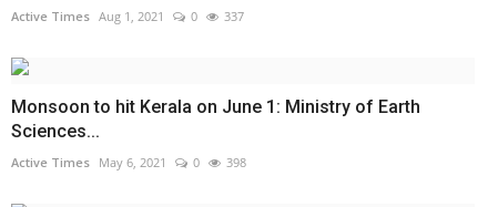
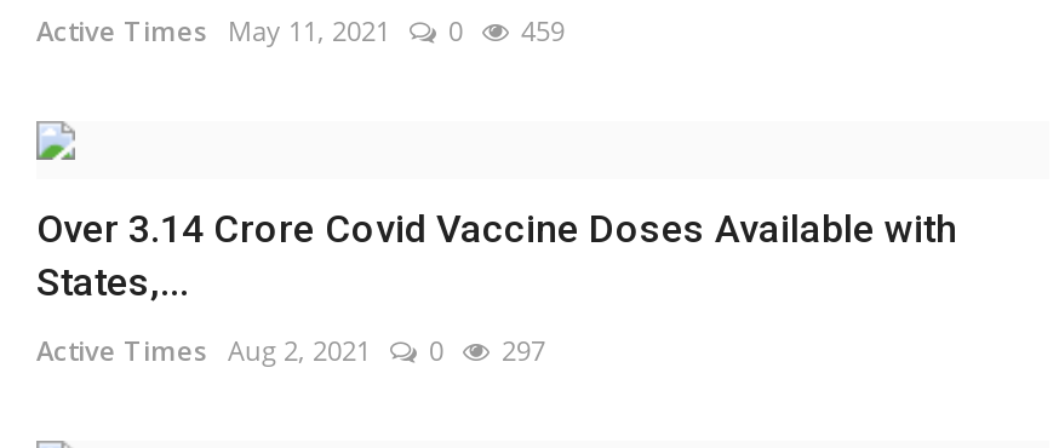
- Active Times Aug 1, 2021
+ Active Times May 11, 2021

- 337
+ 459

- Monsoon to hit Kerala on June 1: Ministry of Earth
- Sciences...
+ Over 3.14 Crore Covid Vaccine Doses Available with
+ States,...

- Active Times May 6, 2021
+ Active Times Aug 2, 2021

- 398
+ 297
